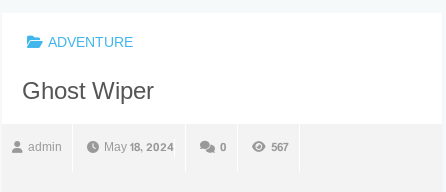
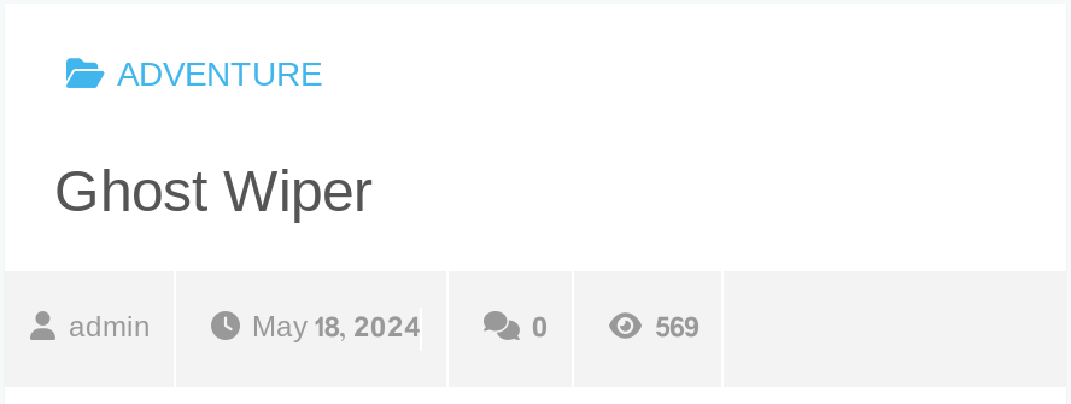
- 567
+ 569
